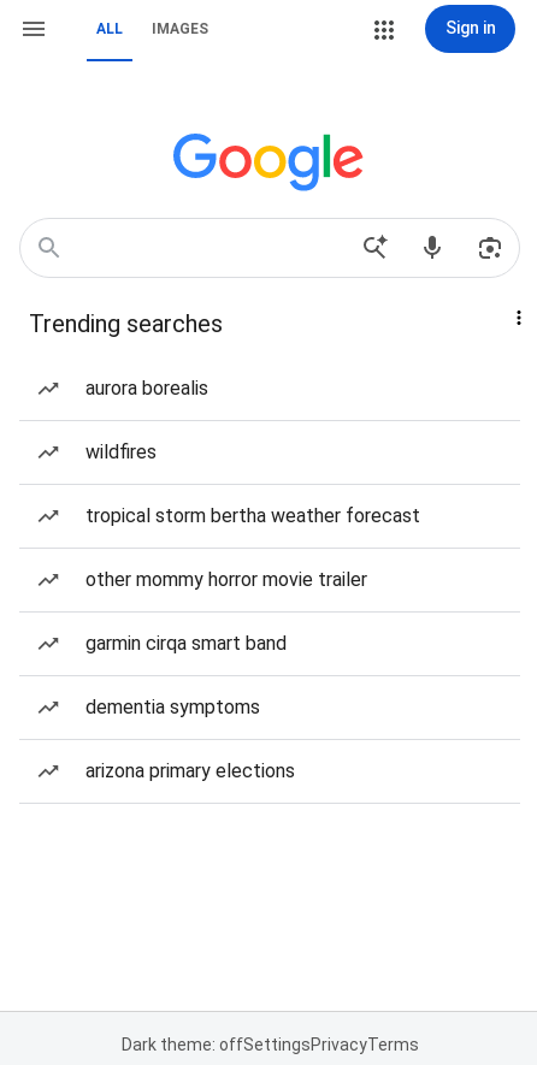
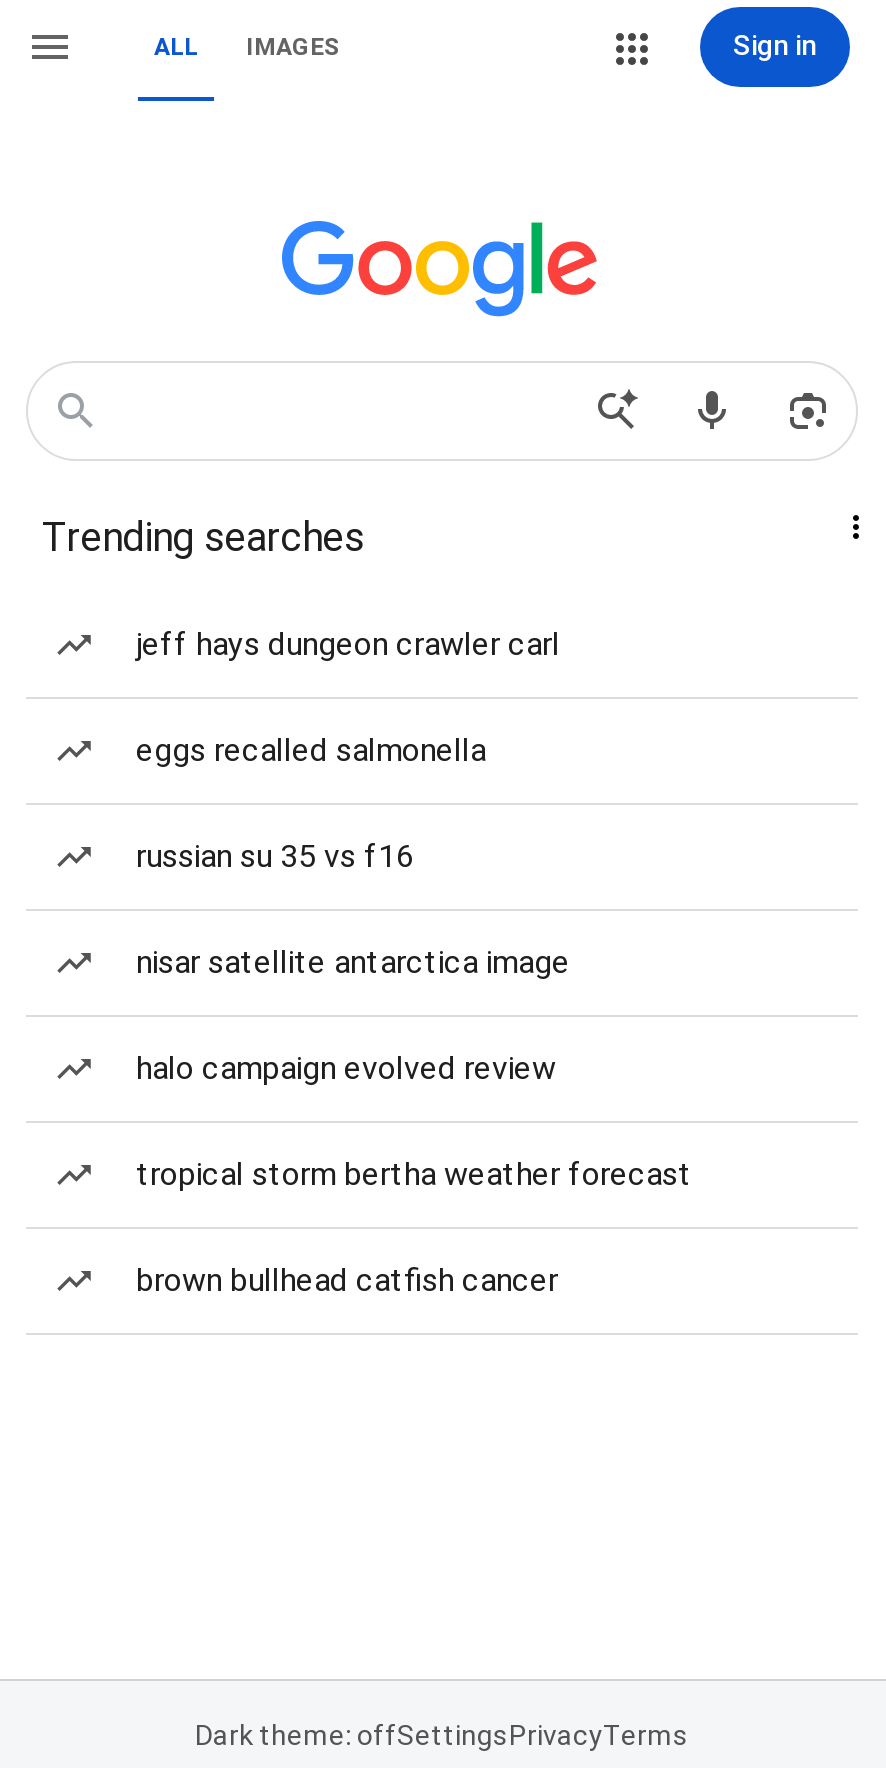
- aurora borealis
- wildfires
+ jeff hays dungeon crawler carl
+ eggs recalled salmonella
+ russian su 35 vs f16
+ nisar satellite antarctica image
+ halo campaign evolved review

moved down: tropical storm bertha weather forecast

- other mommy horror movie trailer
- garmin cirqa smart band
- dementia symptoms
- arizona primary elections
+ brown bullhead catfish cancer
